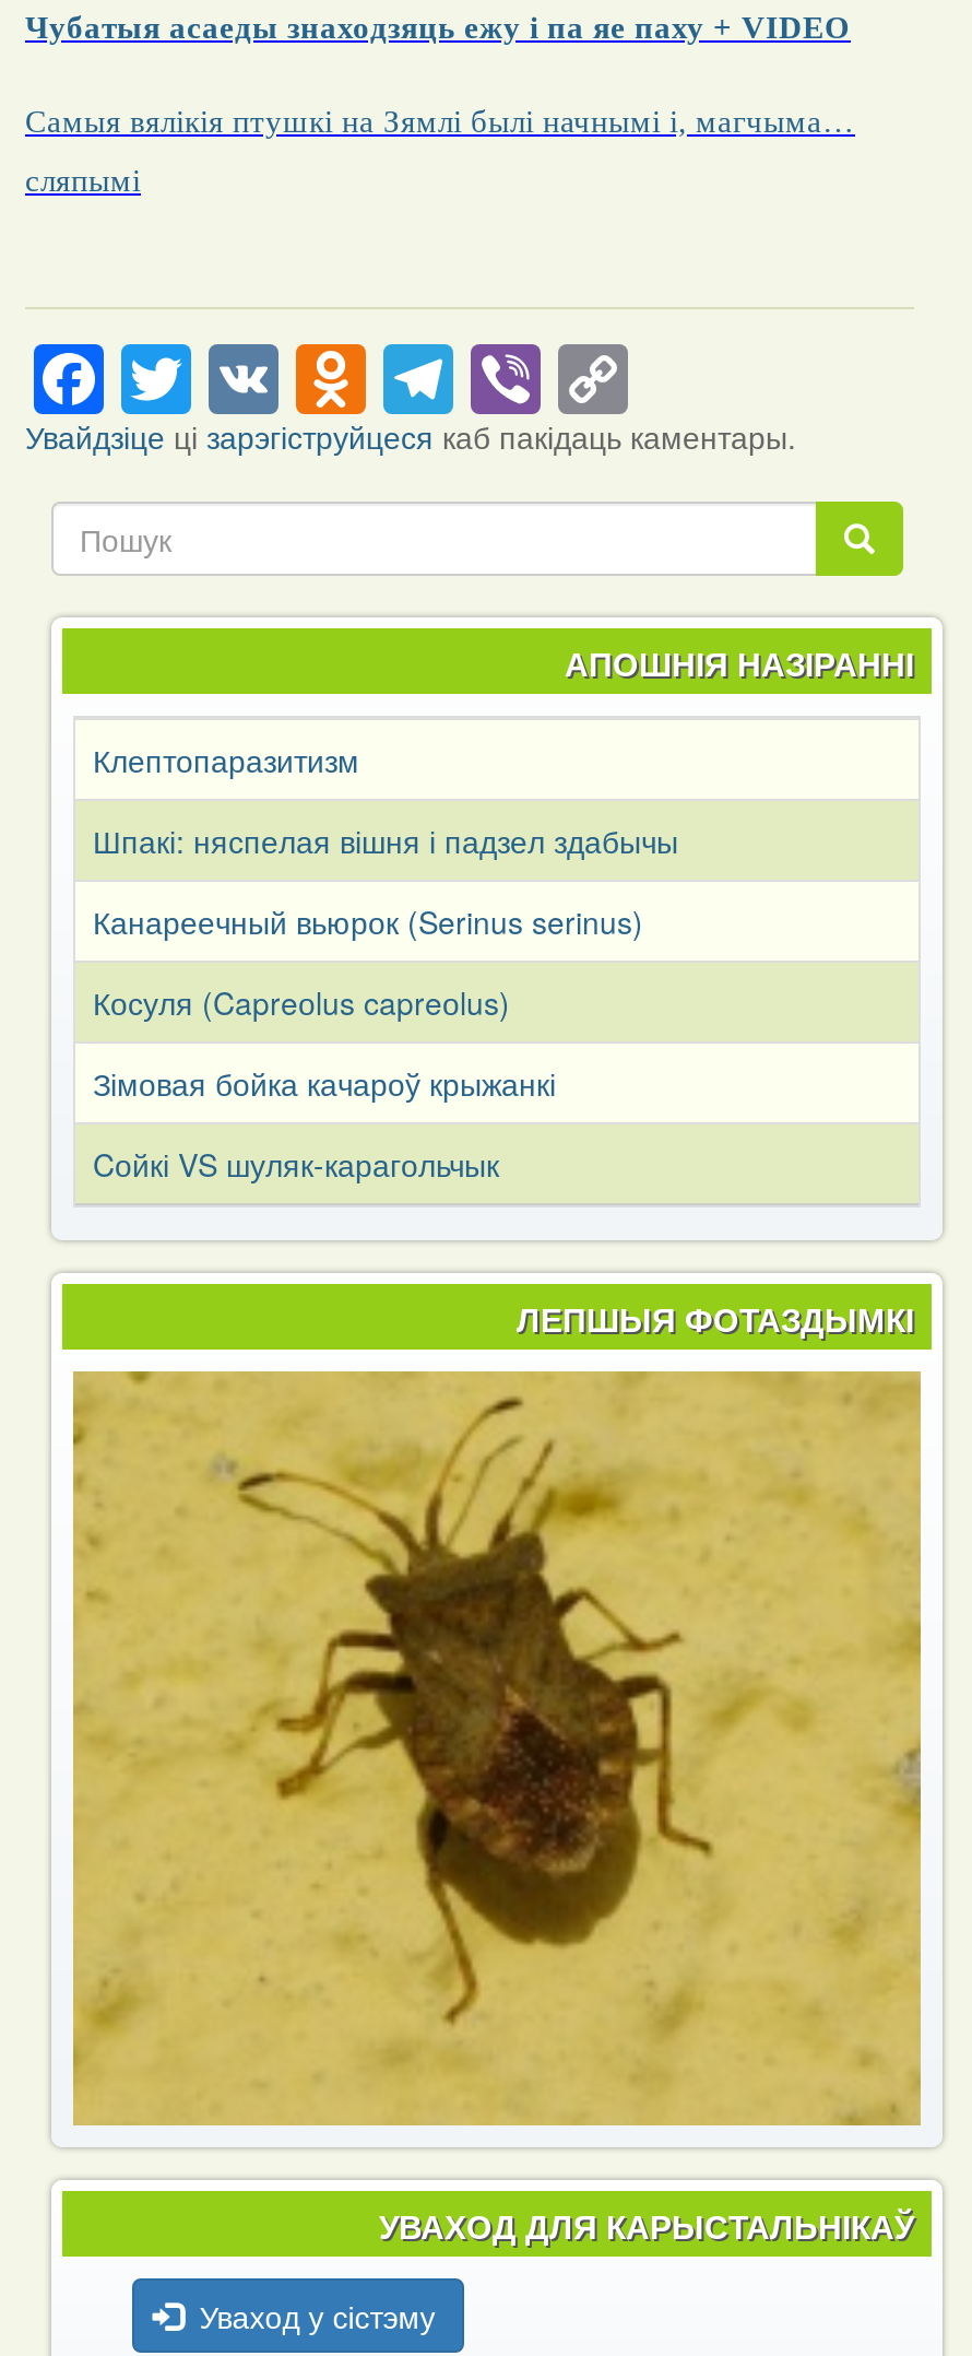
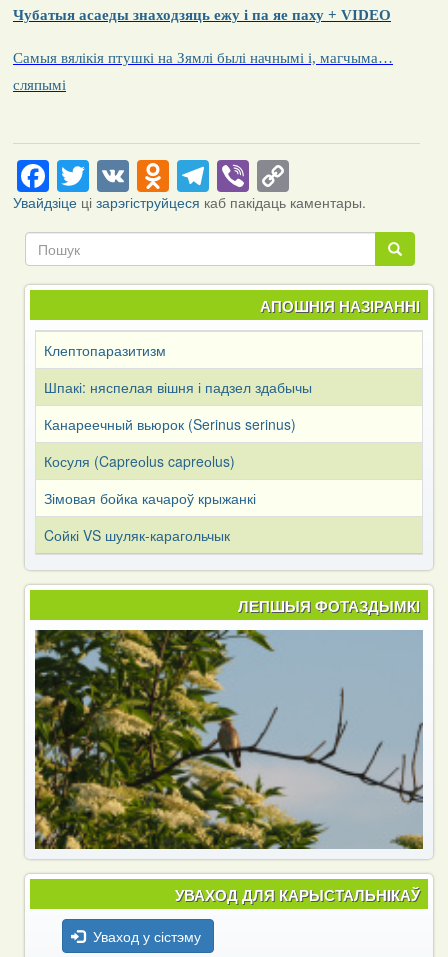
- [image]
+ [image]
